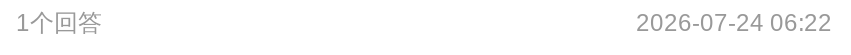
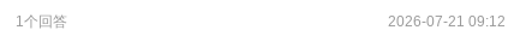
- 2026-07-24 06:22
+ 2026-07-21 09:12
